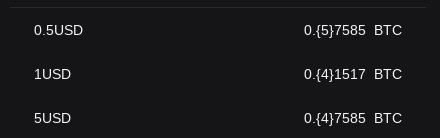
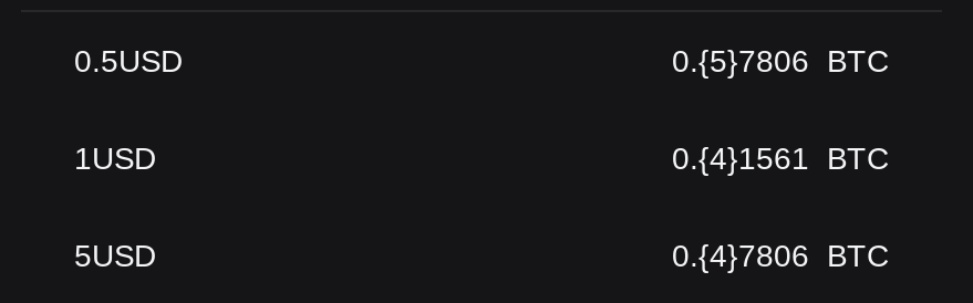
- 0.{5}7585 BTC
+ 0.{5}7806 BTC

- 0.{4}1517 BTC
+ 0.{4}1561 BTC

- 0.{4}7585 BTC
+ 0.{4}7806 BTC
